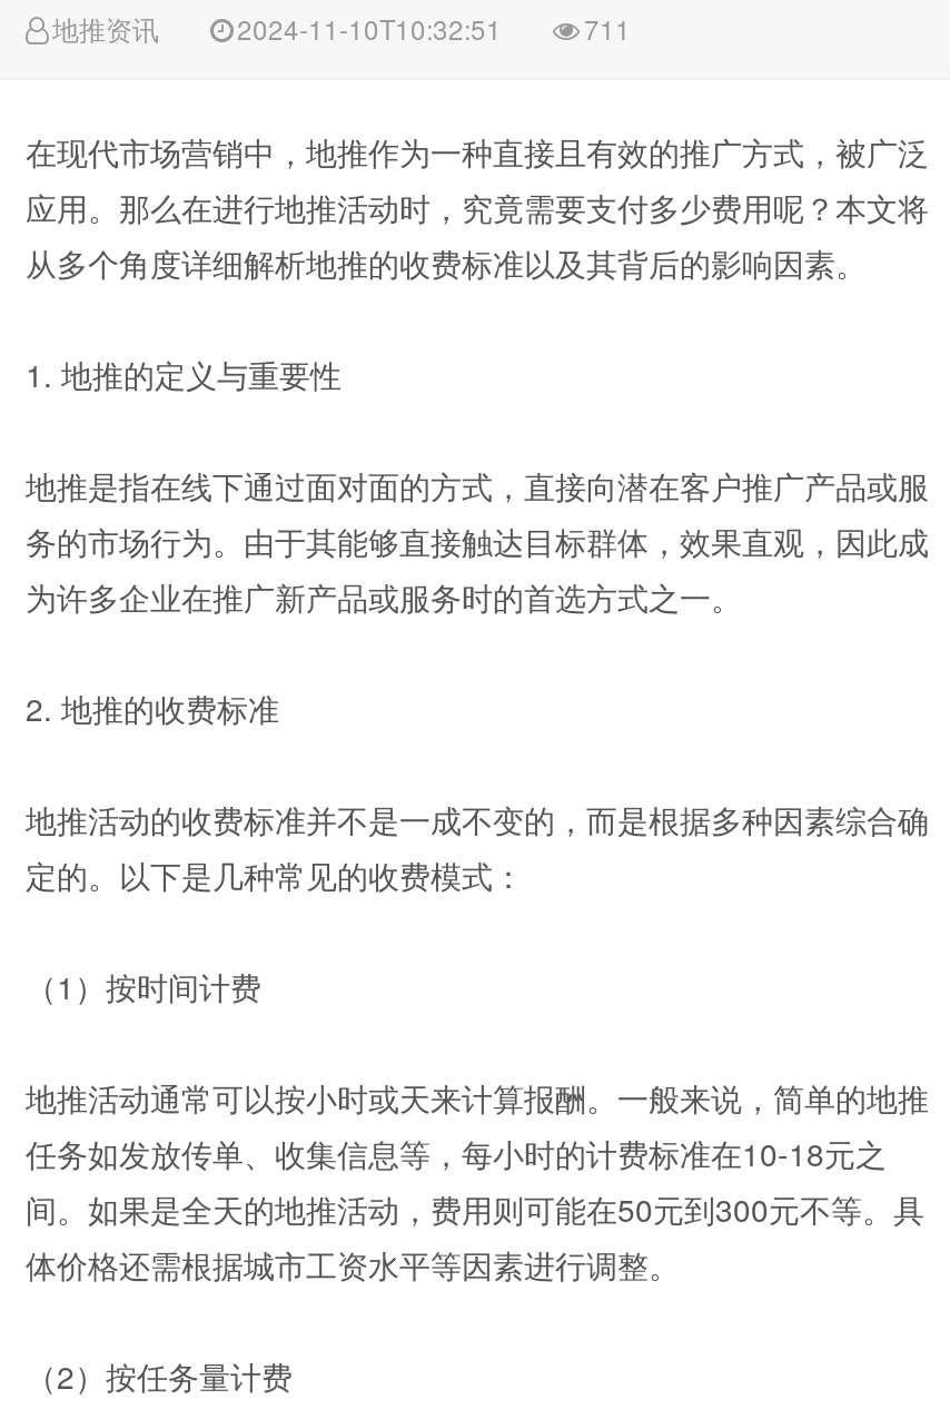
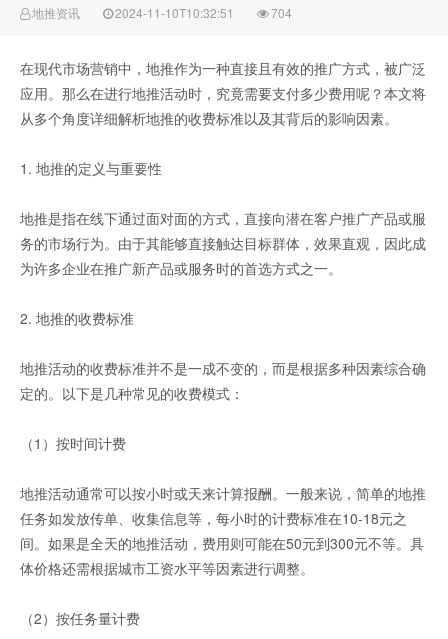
- 711
+ 704
